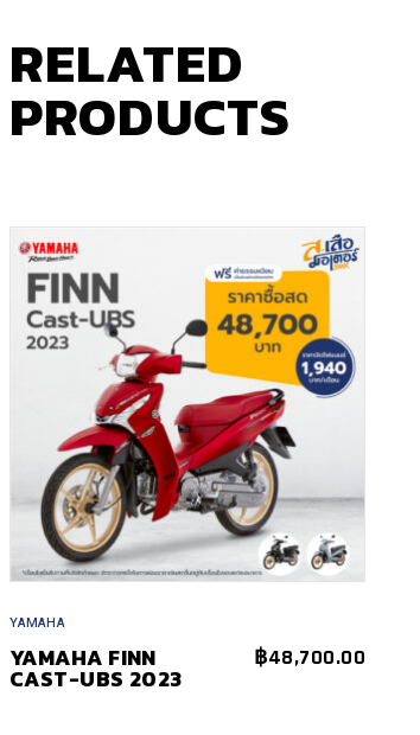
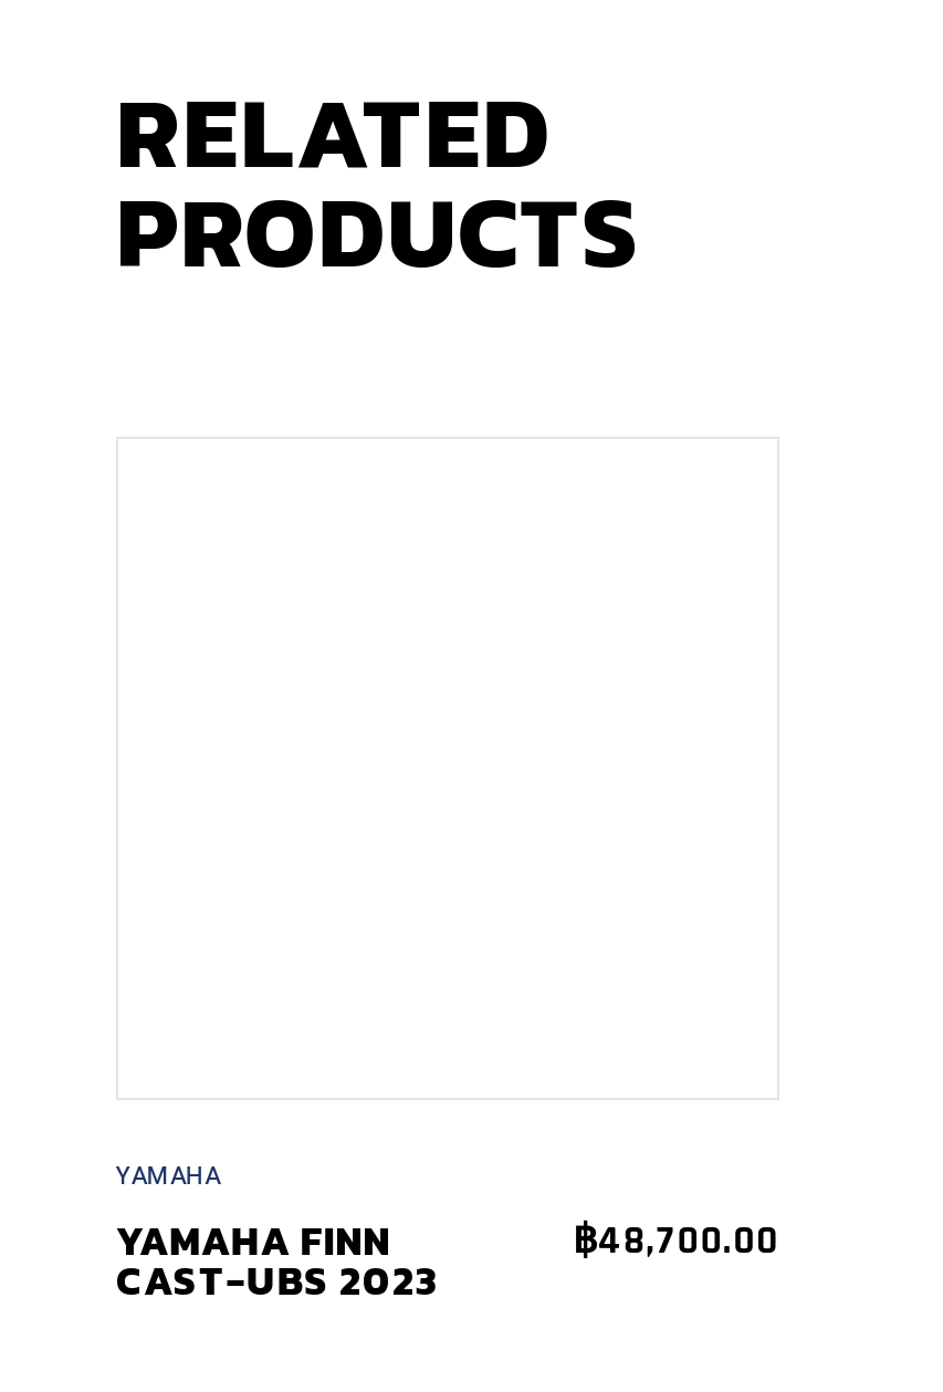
- [image]
